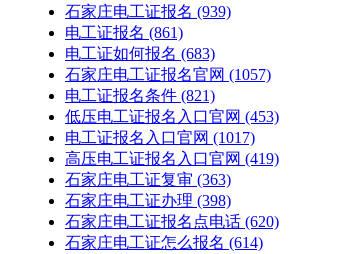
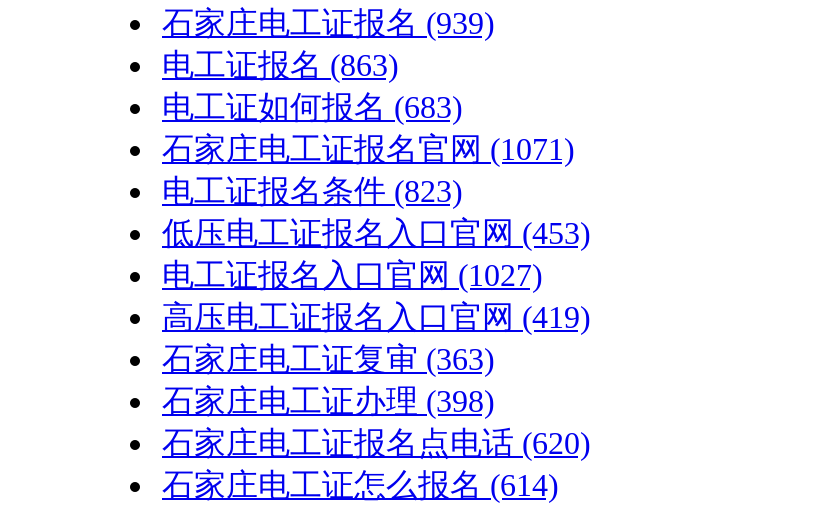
- 电工证报名(861)
+ 电工证报名(863)

- 石家庄电工证报名官网(1057)
+ 石家庄电工证报名官网(1071)

- 电工证报名条件(821)
+ 电工证报名条件(823)

- 电工证报名入口官网(1017)
+ 电工证报名入口官网(1027)
